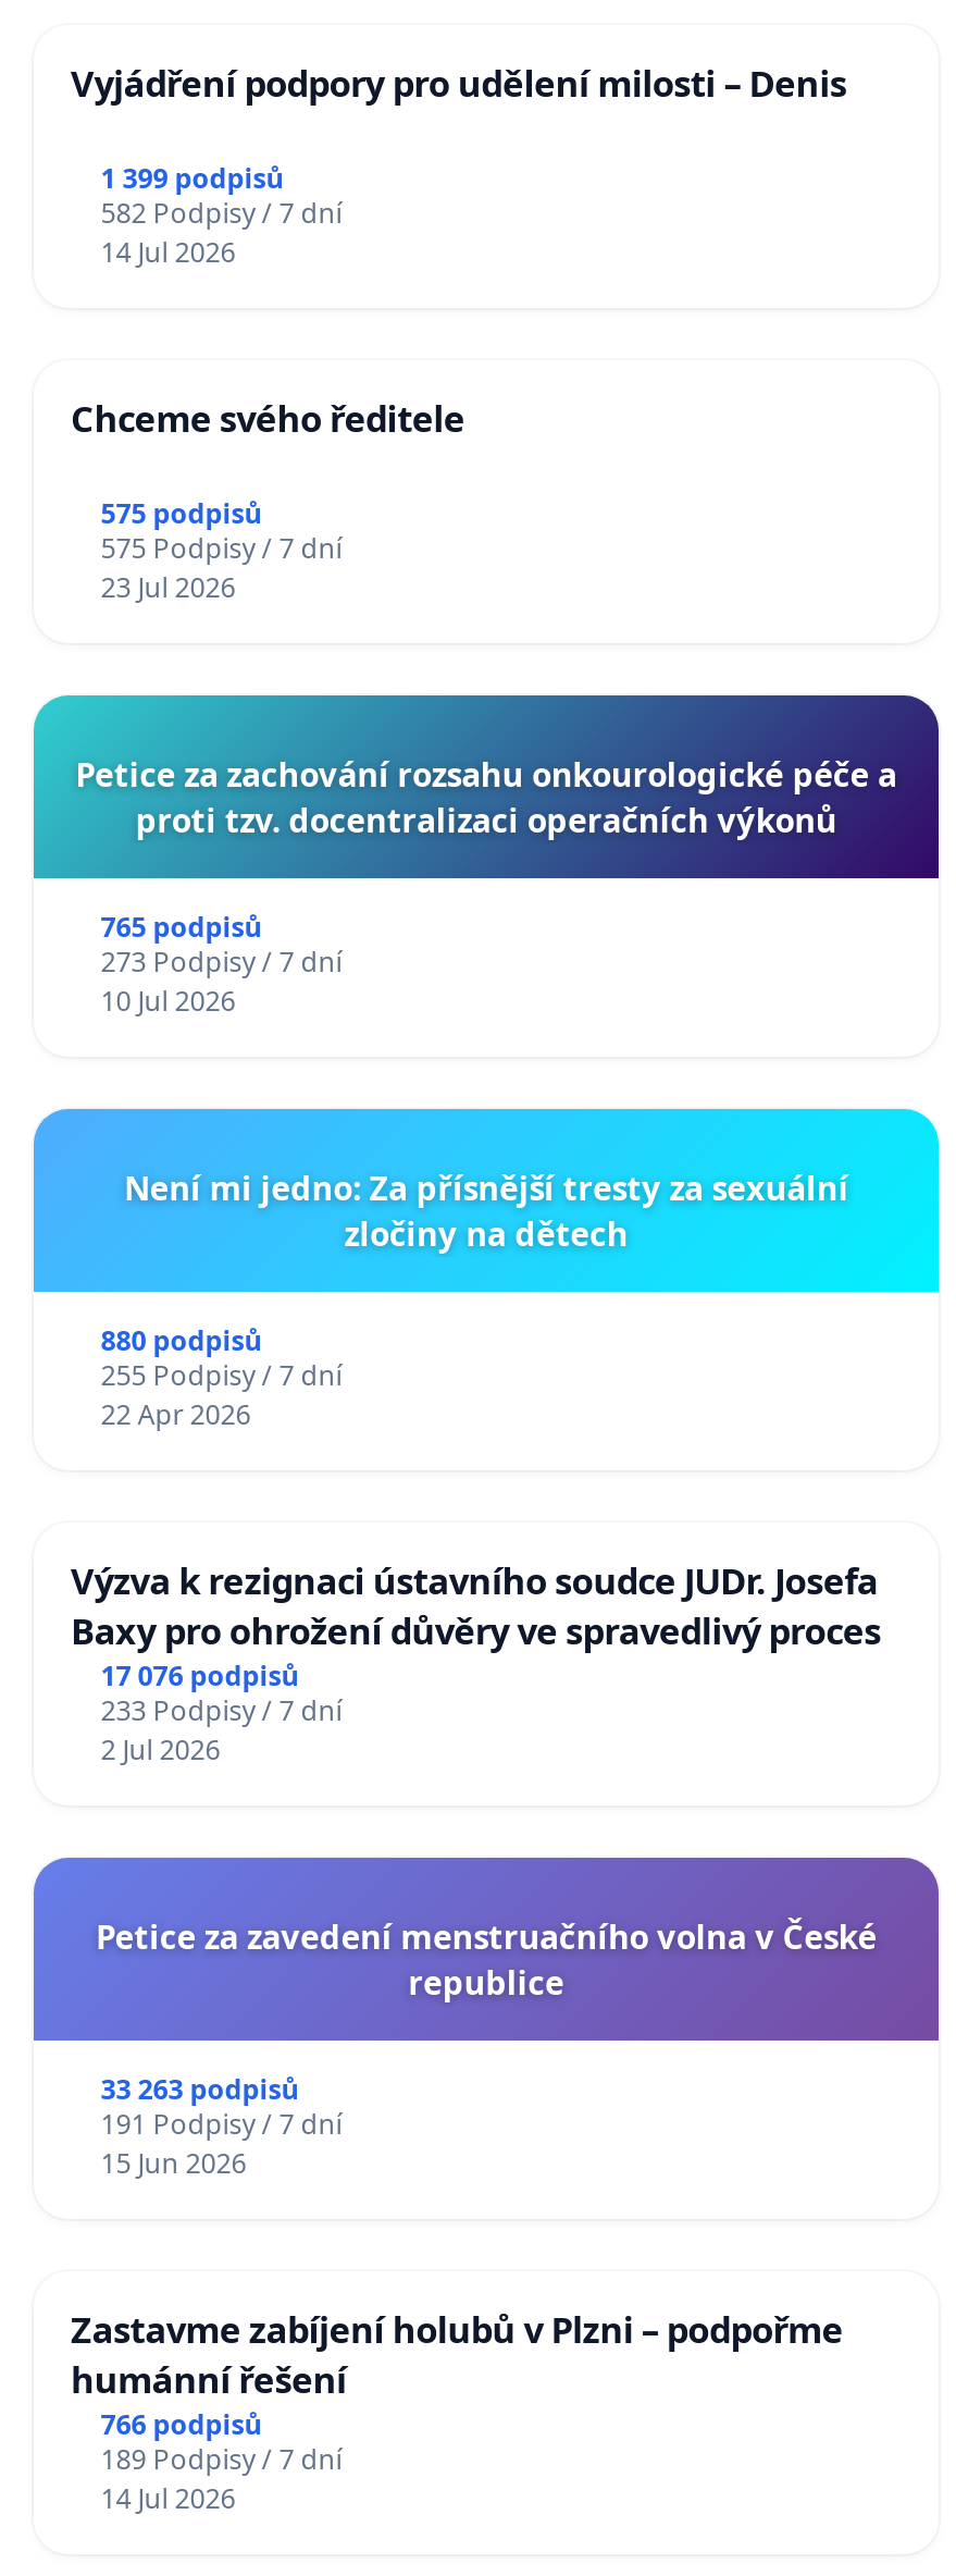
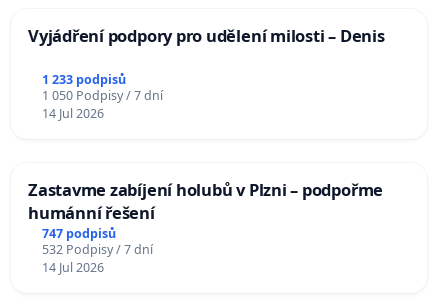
- 1 399 podpisů
+ 1 233 podpisů

- 582 Podpisy / 7 dní
+ 1 050 Podpisy / 7 dní

- Chceme svého ředitele
- 575 podpisů
- 575 Podpisy / 7 dní
- 23 Jul 2026

- [image]
- Petice za zachování rozsahu onkourologické péče a
- proti tzv. docentralizaci operačních výkonů
- 765 podpisů
- 273 Podpisy / 7 dní
- 10 Jul 2026

- [image]
- Není mi jedno: Za přísnější tresty za sexuální
- zločiny na dětech
- 880 podpisů
- 255 Podpisy / 7 dní
- 22 Apr 2026
- Výzva k rezignaci ústavního soudce JUDr. Josefa
- Baxy pro ohrožení důvěry ve spravedlivý proces
- 17 076 podpisů
- 233 Podpisy / 7 dní
- 2 Jul 2026

- [image]
- Petice za zavedení menstruačního volna v České
- republice
- 33 263 podpisů
- 191 Podpisy / 7 dní
- 15 Jun 2026

- 766 podpisů
+ 747 podpisů

- 189 Podpisy / 7 dní
+ 532 Podpisy / 7 dní
